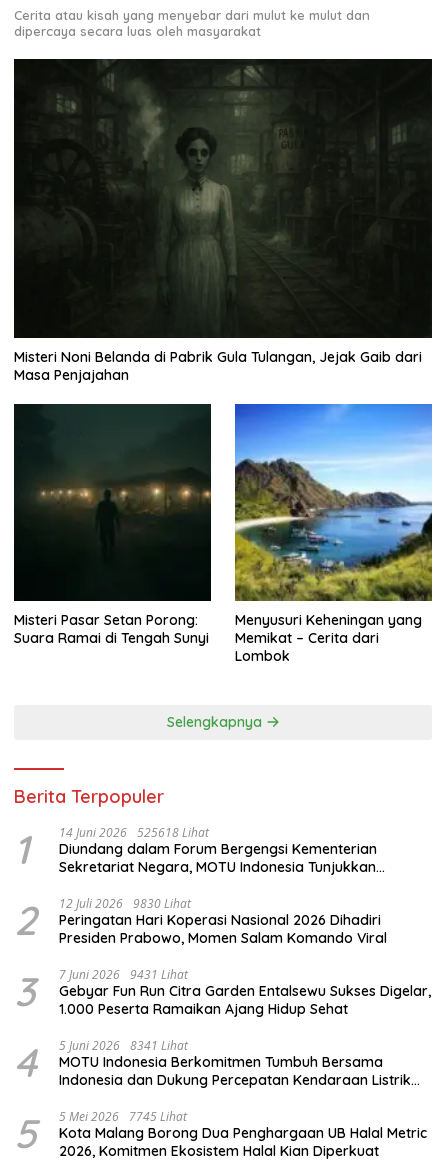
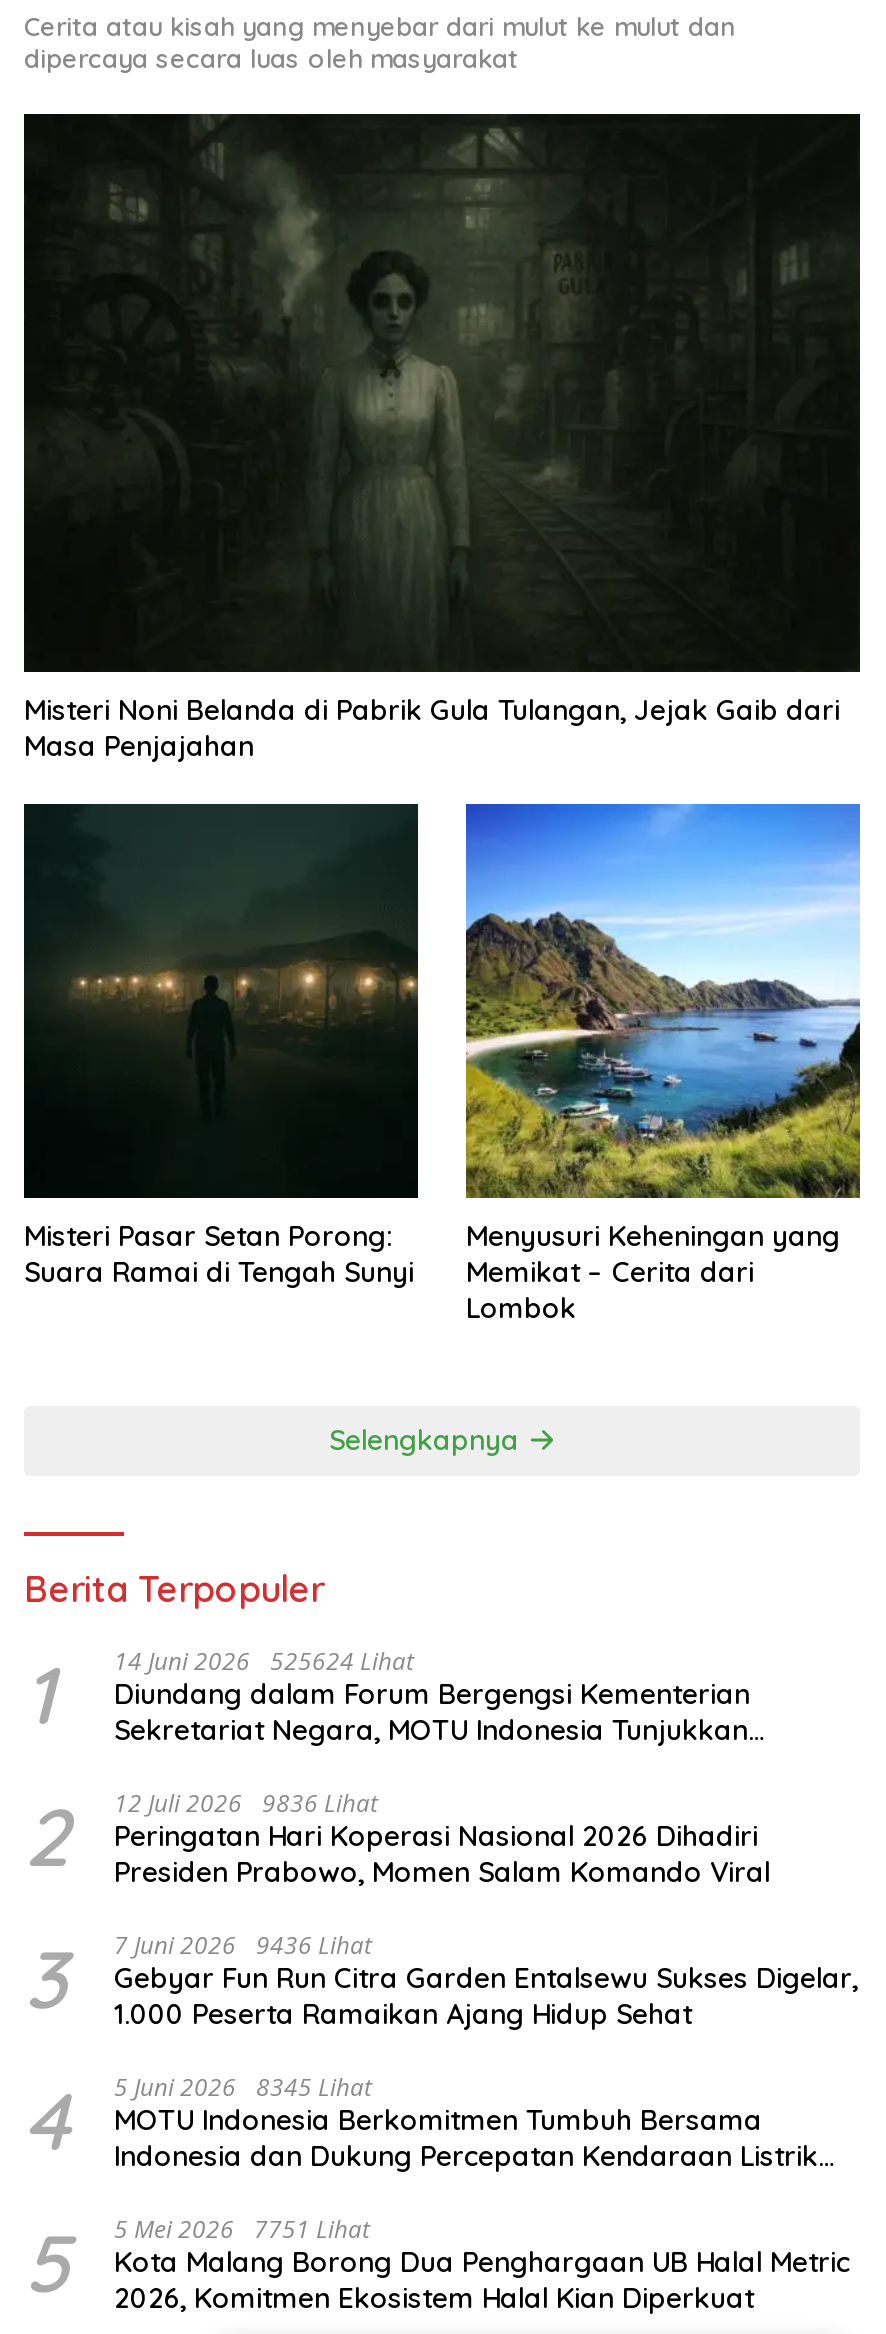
- 1 14 Juni 2026 525618 Lihat Diundang dalam Forum Bergengsi Kementerian Sekretariat Negara, MOTU Indonesia Tunjukkan
+ 1 14 Juni 2026 525624 Lihat Diundang dalam Forum Bergengsi Kementerian Sekretariat Negara, MOTU Indonesia Tunjukkan

- 2 12 Juli 2026 9830 Lihat Peringatan Hari Koperasi Nasional 2026 Dihadiri Presiden Prabowo, Momen Salam Komando Viral
+ 2 12 Juli 2026 9836 Lihat Peringatan Hari Koperasi Nasional 2026 Dihadiri Presiden Prabowo, Momen Salam Komando Viral

- 3 7 Juni 2026 9431 Lihat Gebyar Fun Run Citra Garden Entalsewu Sukses Digelar, 1.000 Peserta Ramaikan Ajang Hidup Sehat
+ 3 7 Juni 2026 9436 Lihat Gebyar Fun Run Citra Garden Entalsewu Sukses Digelar, 1.000 Peserta Ramaikan Ajang Hidup Sehat

- 4 5 Juni 2026 8341 Lihat MOTU Indonesia Berkomitmen Tumbuh Bersama Indonesia dan Dukung Percepatan Kendaraan Listrik
+ 4 5 Juni 2026 8345 Lihat MOTU Indonesia Berkomitmen Tumbuh Bersama Indonesia dan Dukung Percepatan Kendaraan Listrik

- 5 5 Mei 2026 7745 Lihat Kota Malang Borong Dua Penghargaan UB Halal Metric 2026, Komitmen Ekosistem Halal Kian Diperkuat
+ 5 5 Mei 2026 7751 Lihat Kota Malang Borong Dua Penghargaan UB Halal Metric 2026, Komitmen Ekosistem Halal Kian Diperkuat
